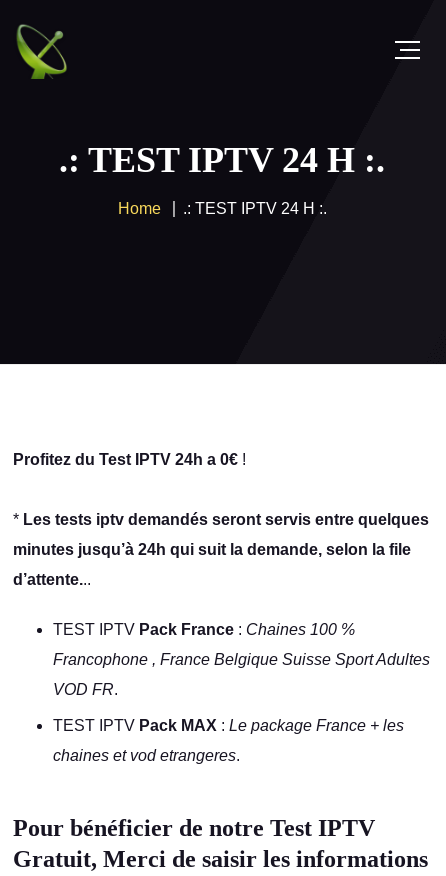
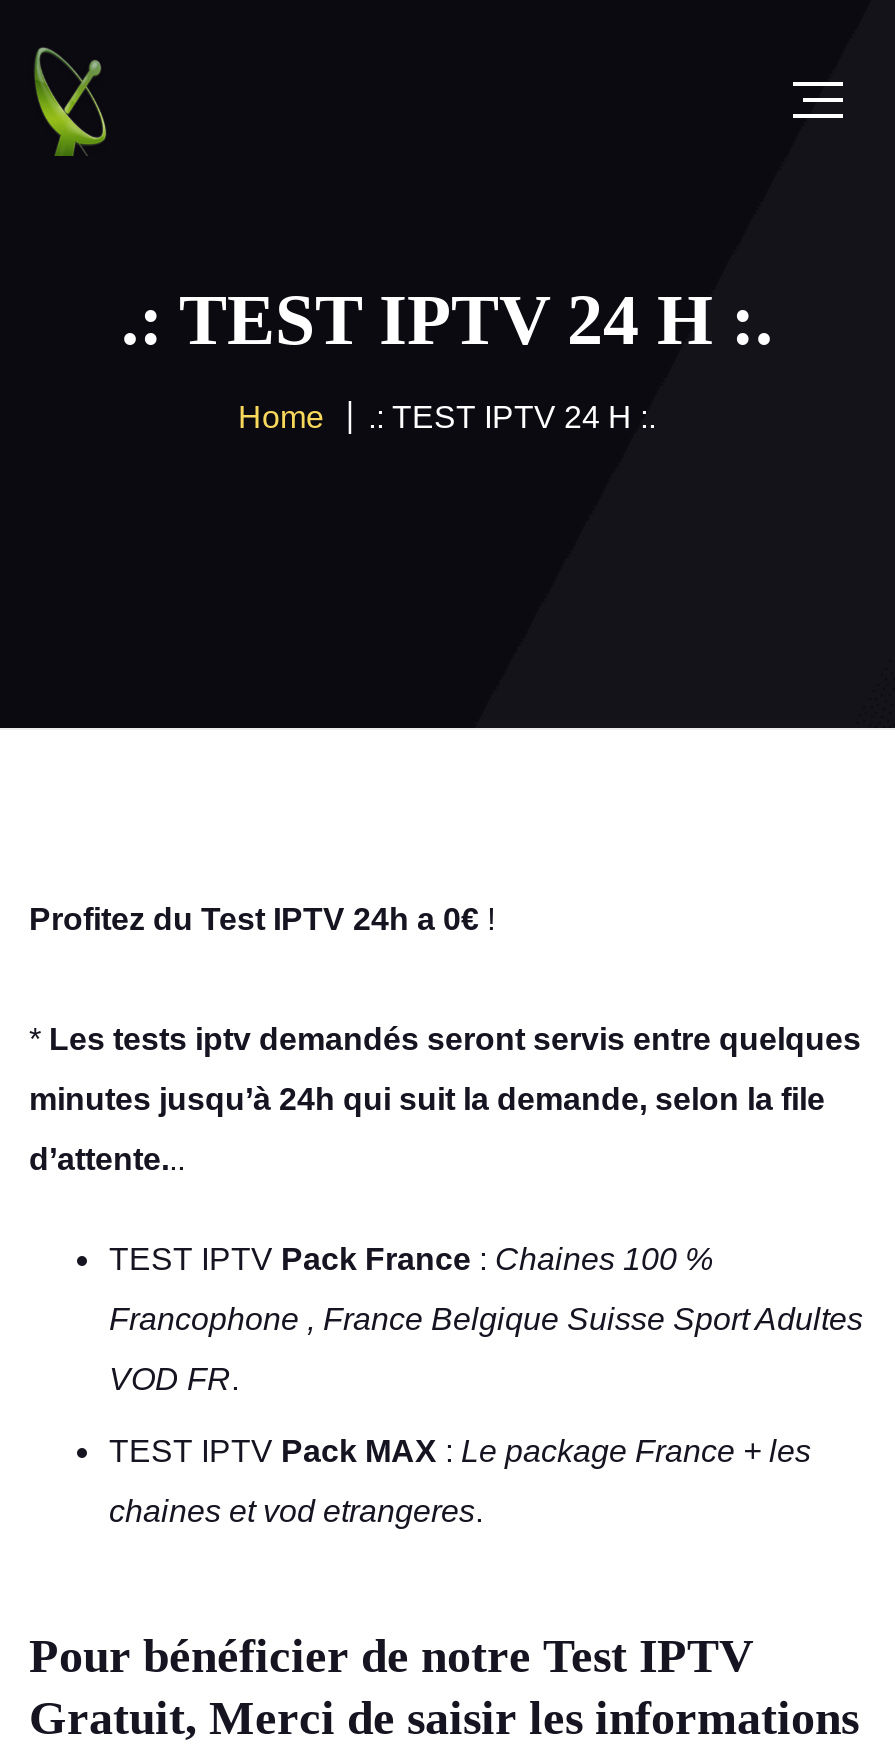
- [image]
+ [image]
